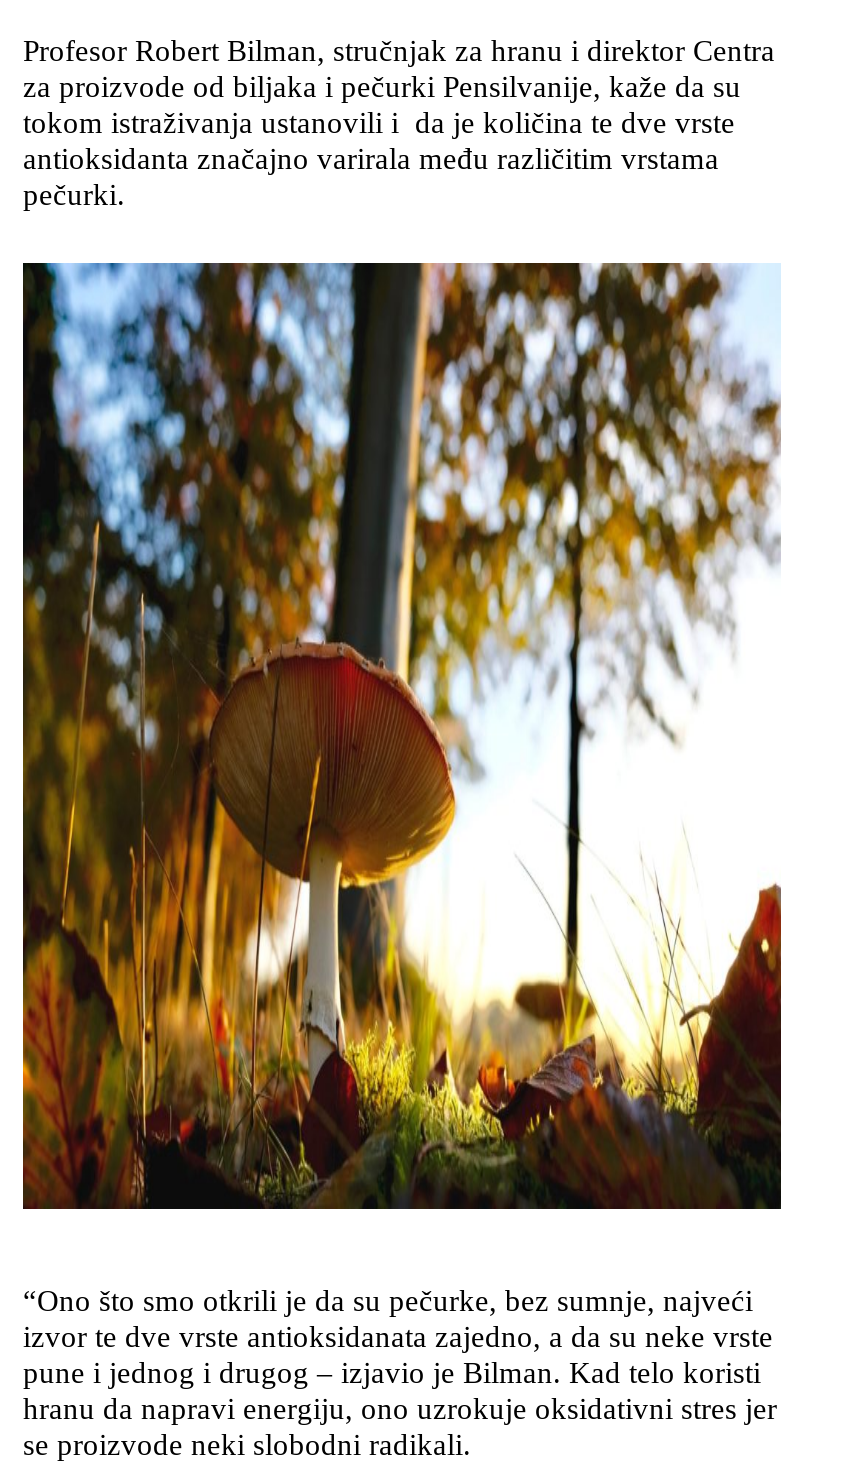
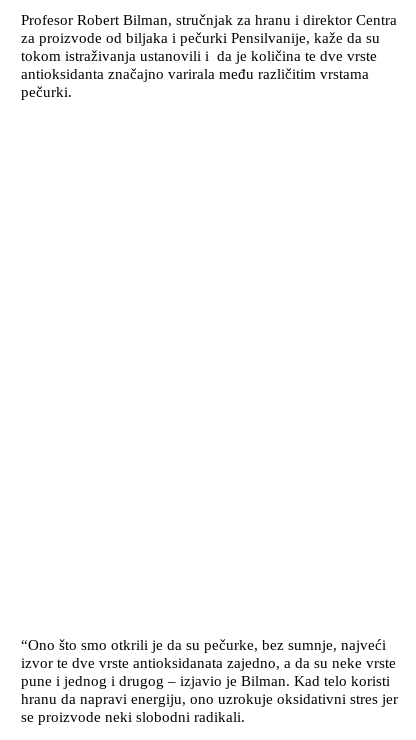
- [image]
